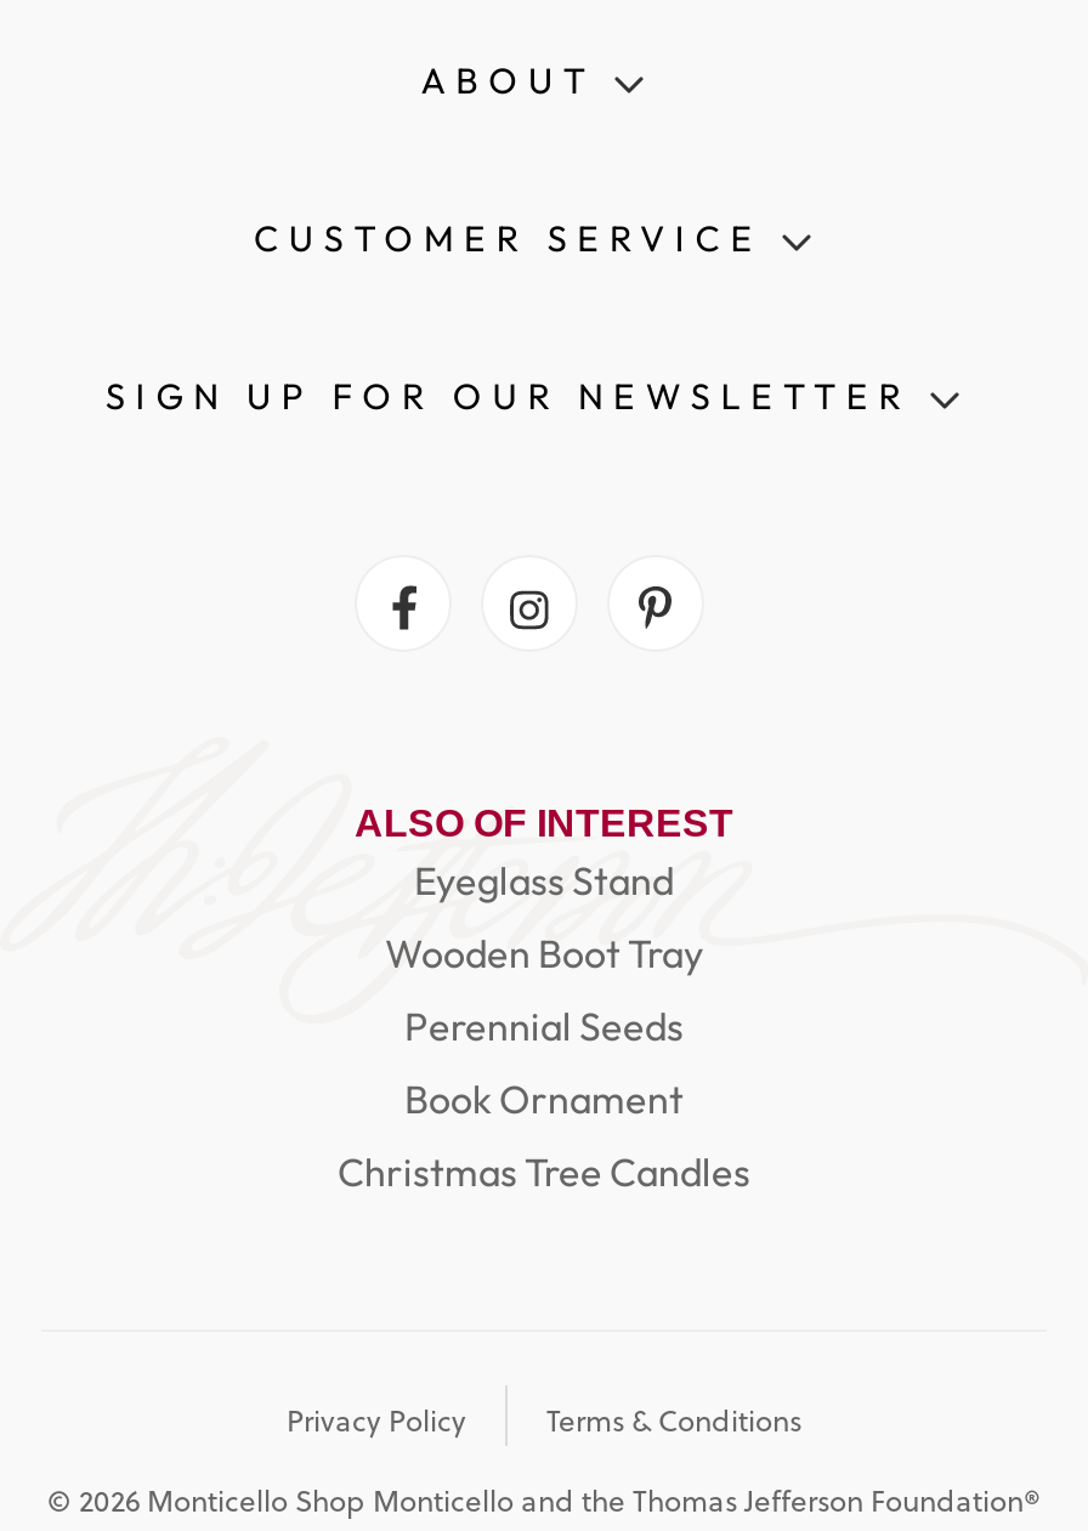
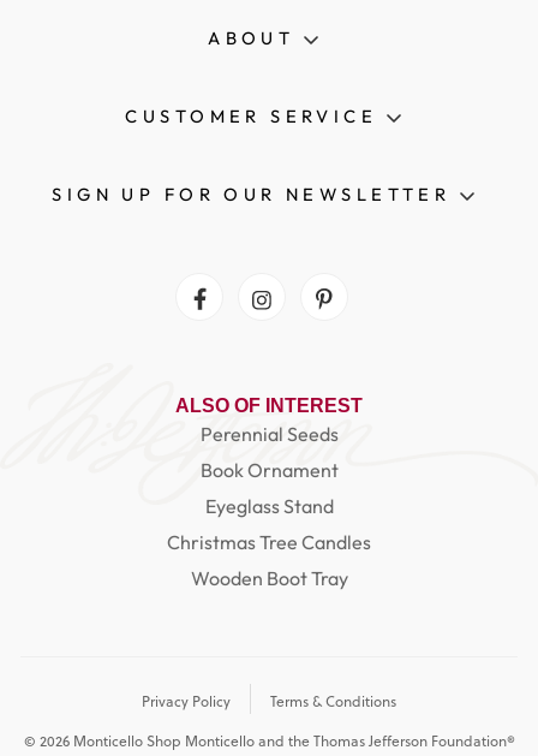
moved down: Eyeglass Stand

moved down: Wooden Boot Tray

moved up: Perennial Seeds | Book Ornament

moved up: Christmas Tree Candles
